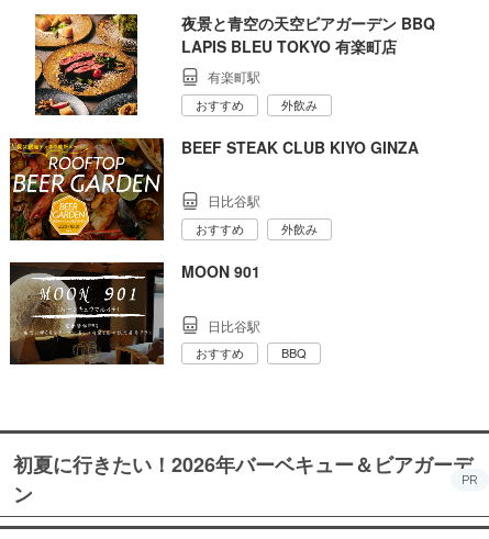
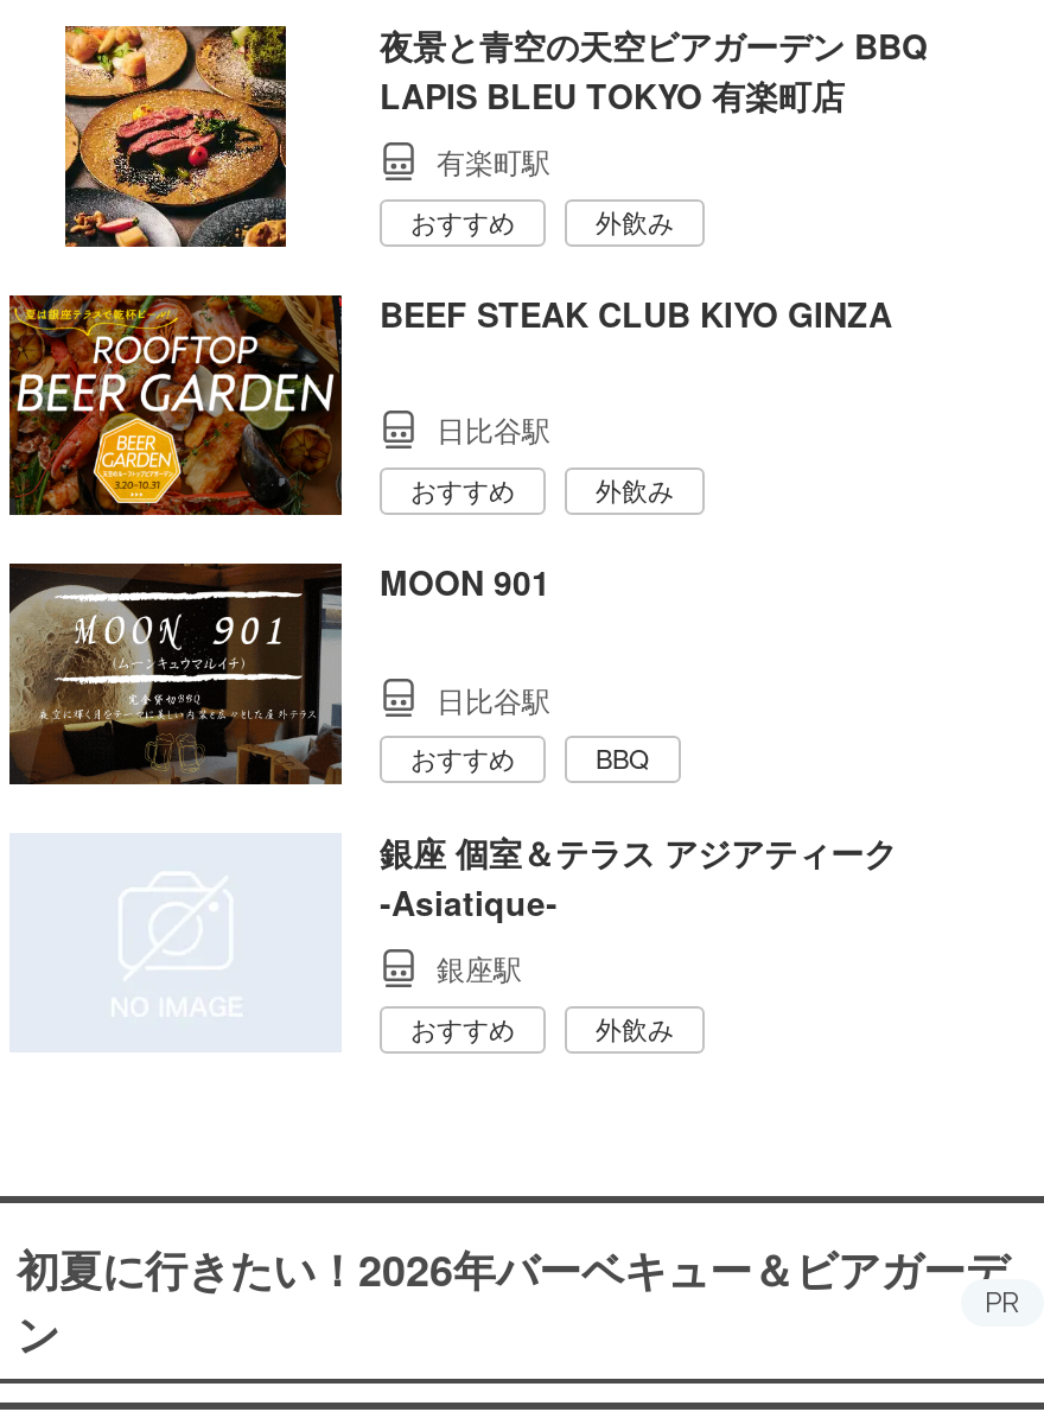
+ 銀座 個室＆テラス アジアティーク
+ ‐Asiatique‐
+ 銀座駅
+ おすすめ
+ 外飲み
